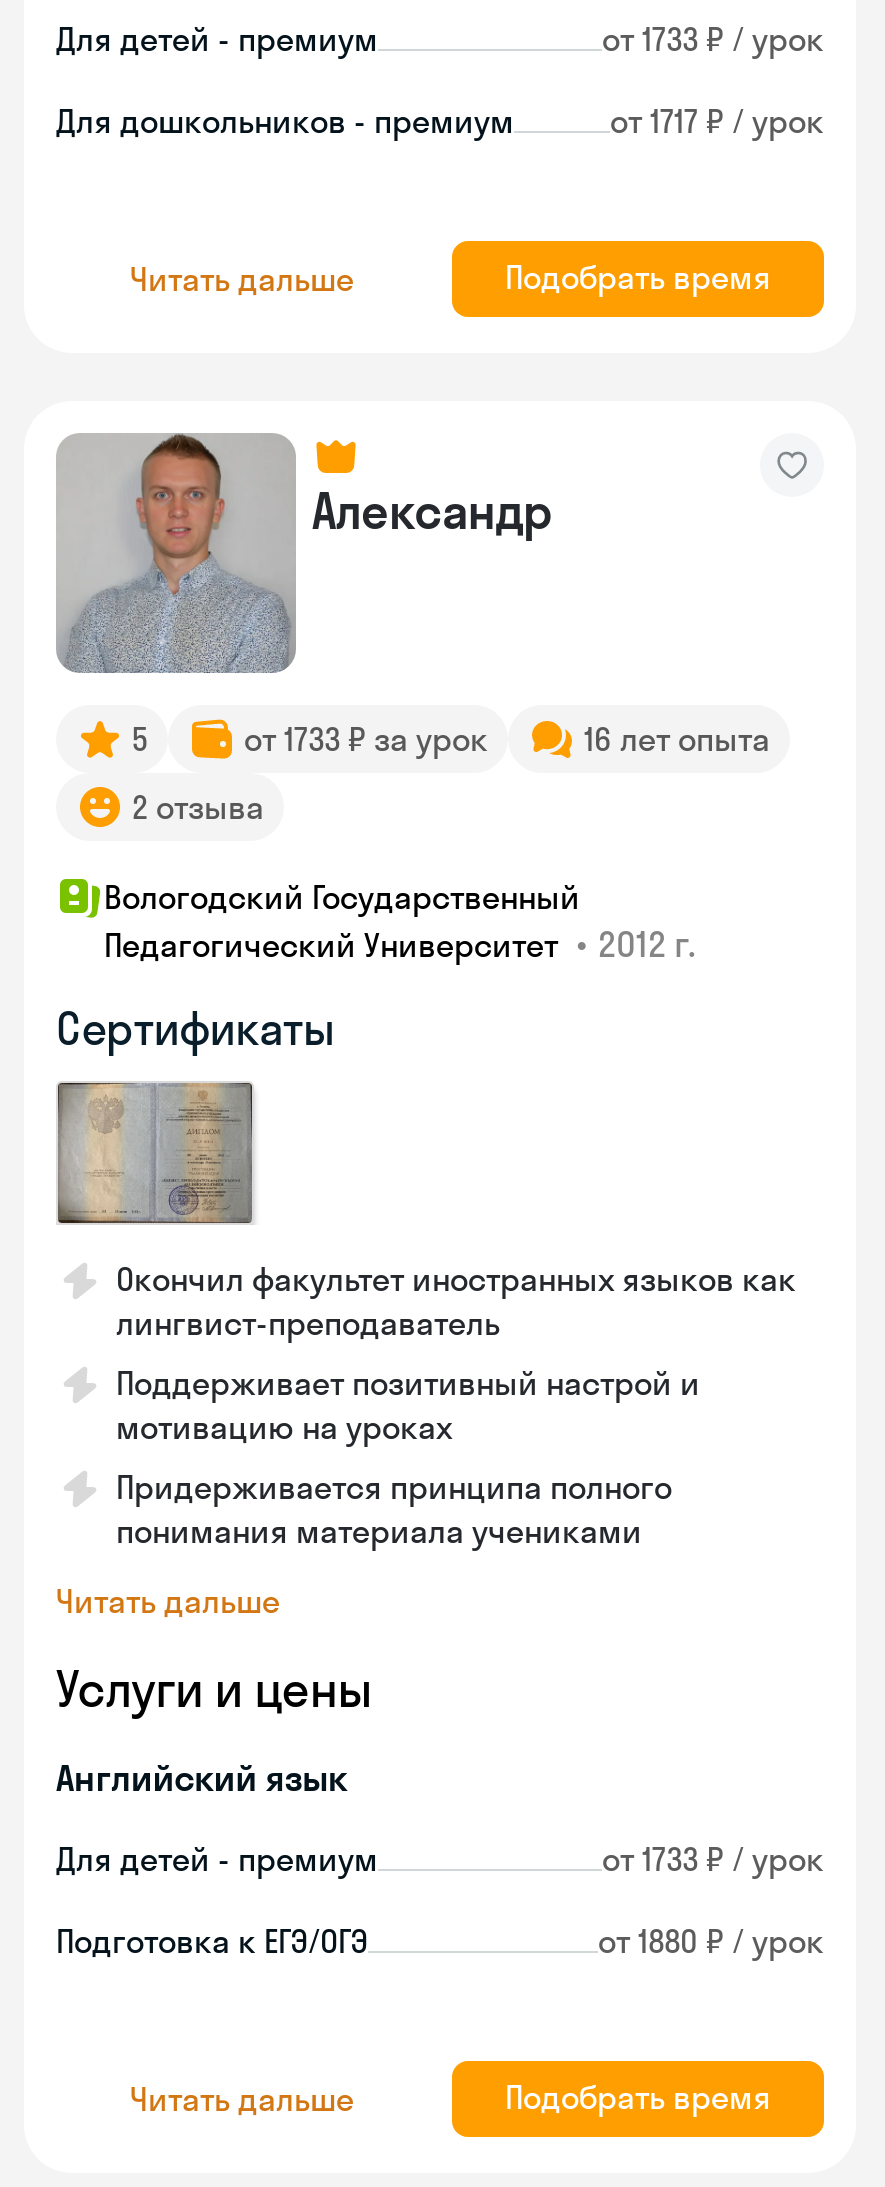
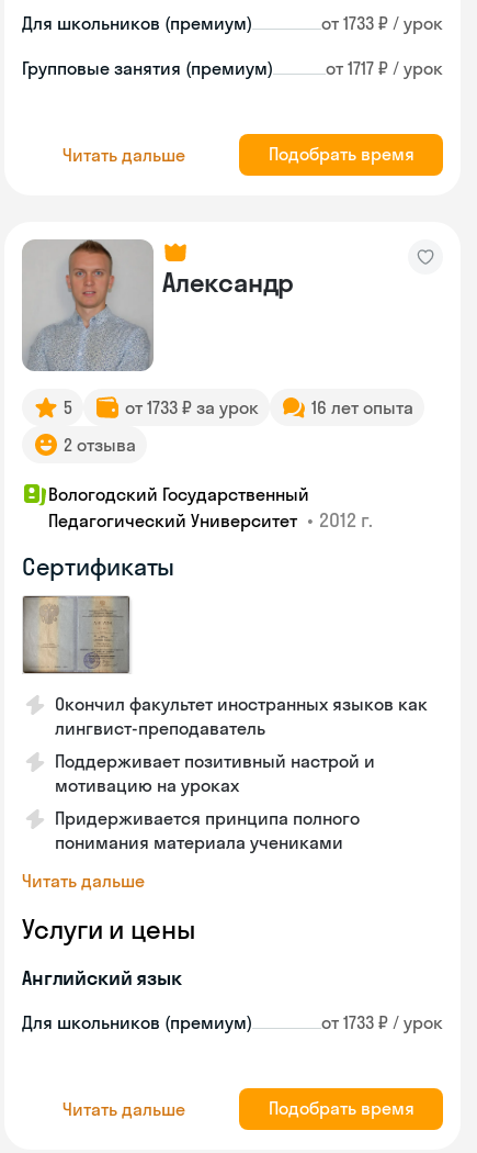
- Для детей - премиум
+ Для школьников (премиум)

- Для дошкольников - премиум
+ Групповые занятия (премиум)

- Для детей - премиум
+ Для школьников (премиум)

- Подготовка к ЕГЭ/ОГЭ
- от 1880 ₽ / урок
